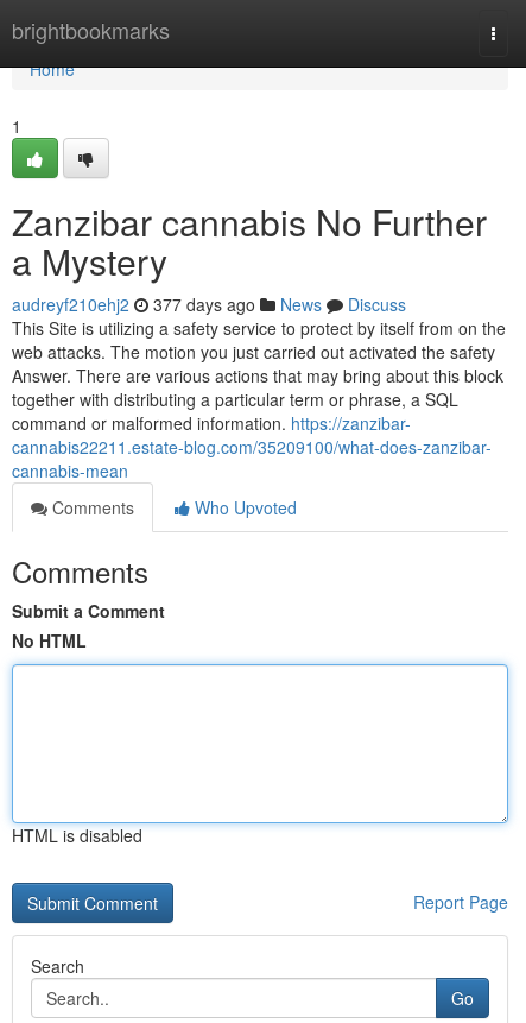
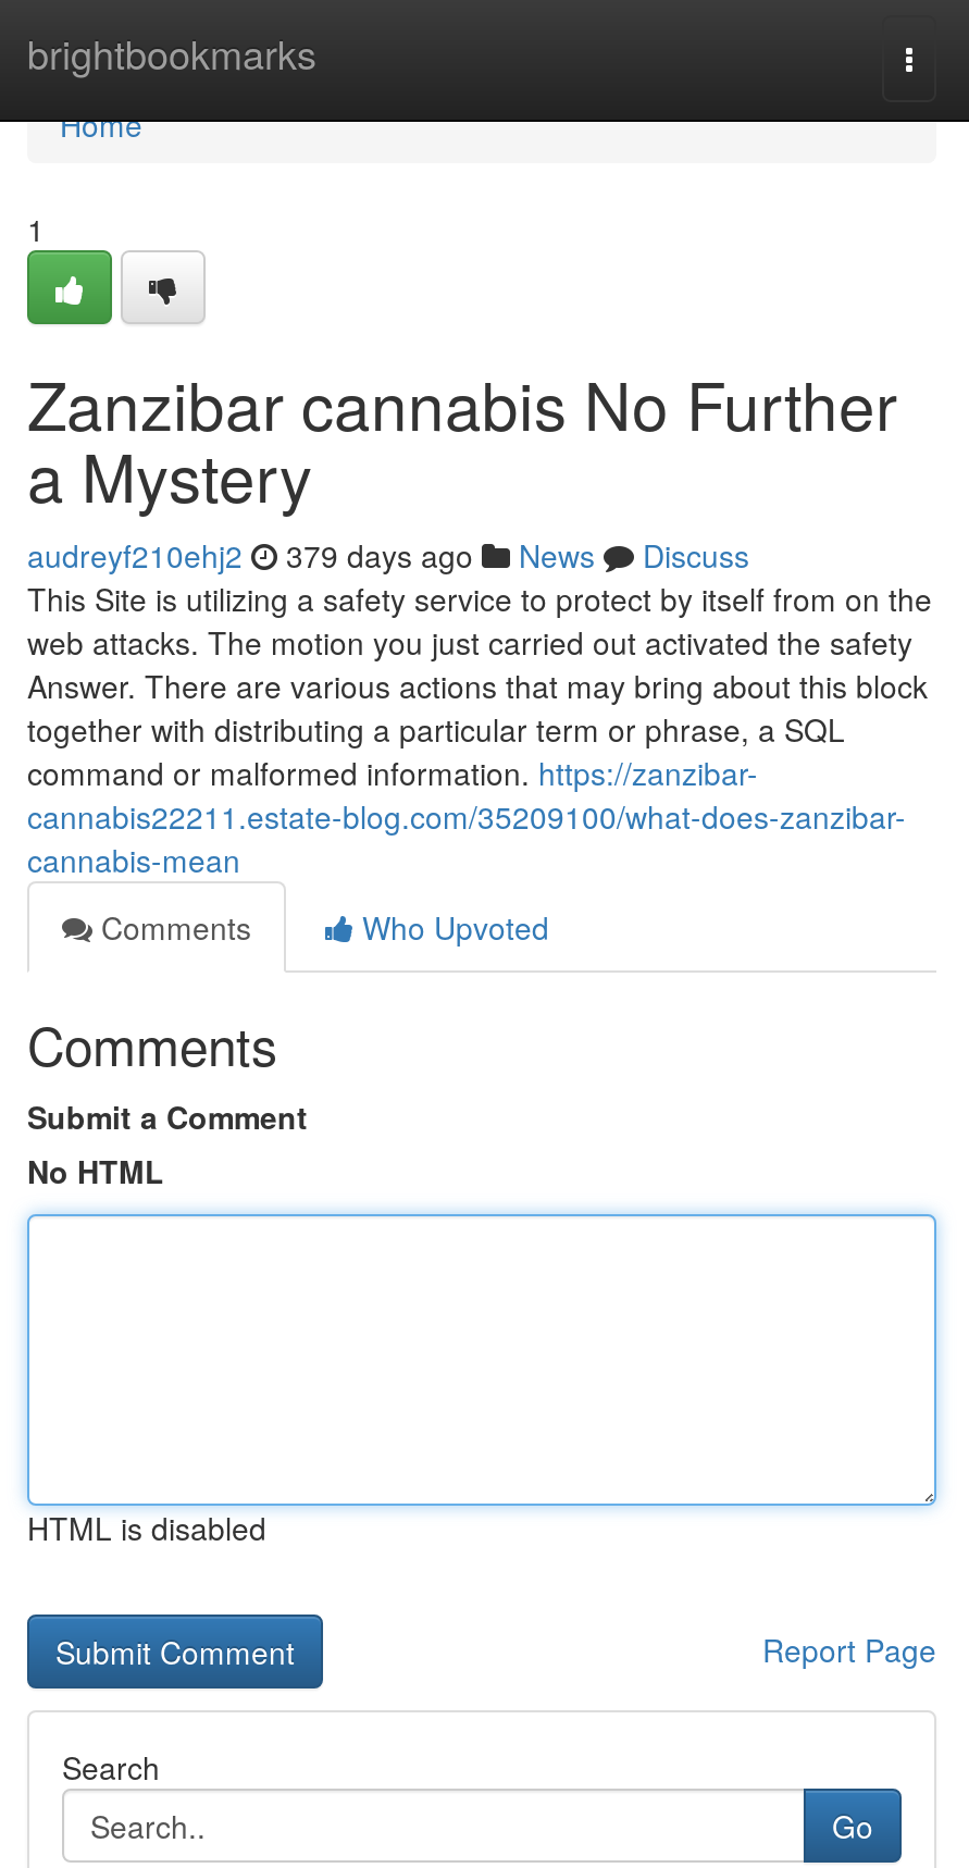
- audreyf210ehj2 377 days ago News Discuss
+ audreyf210ehj2 379 days ago News Discuss
